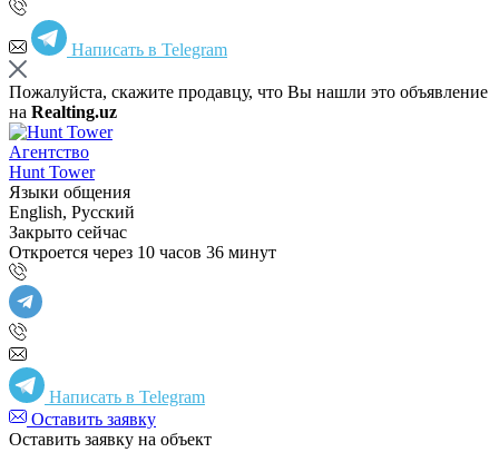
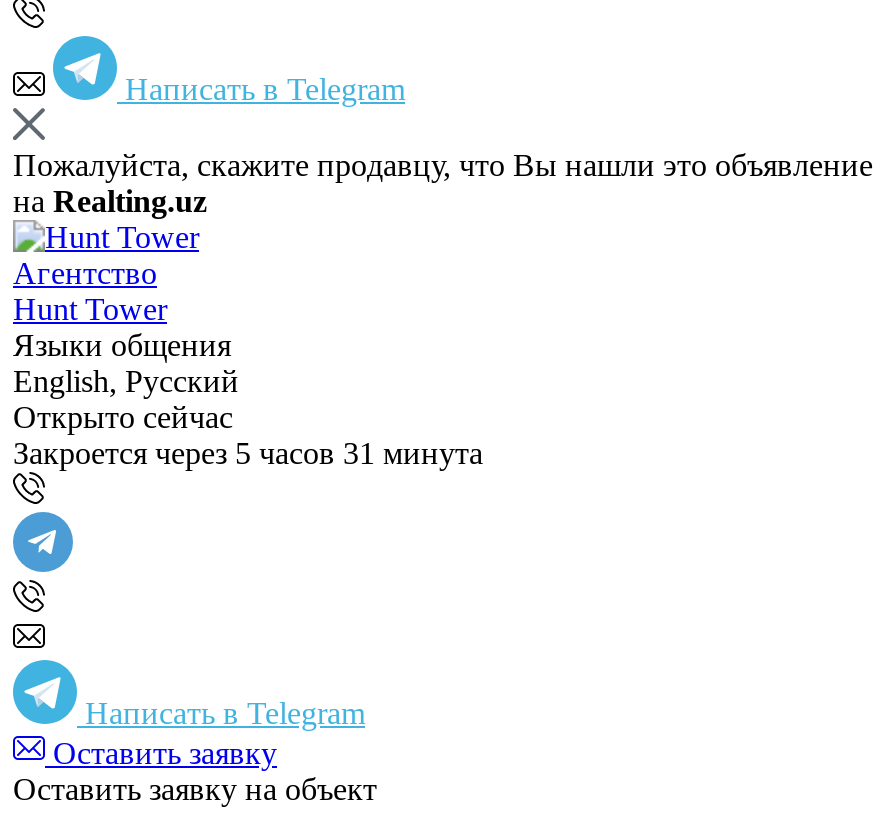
- Закрыто сейчас
+ Открыто сейчас

- Откроется через 10 часов 36 минут
+ Закроется через 5 часов 31 минута
